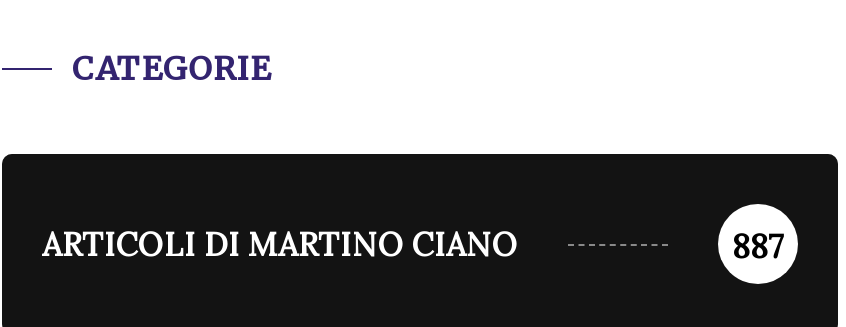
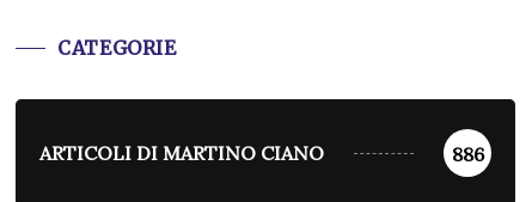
- 887
+ 886
